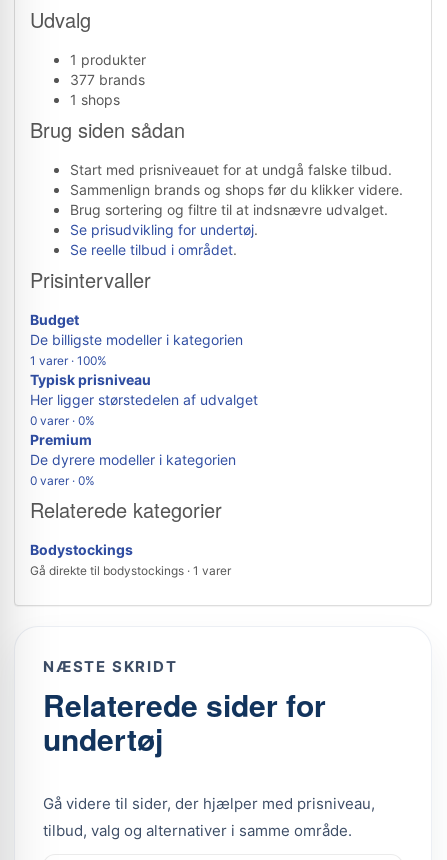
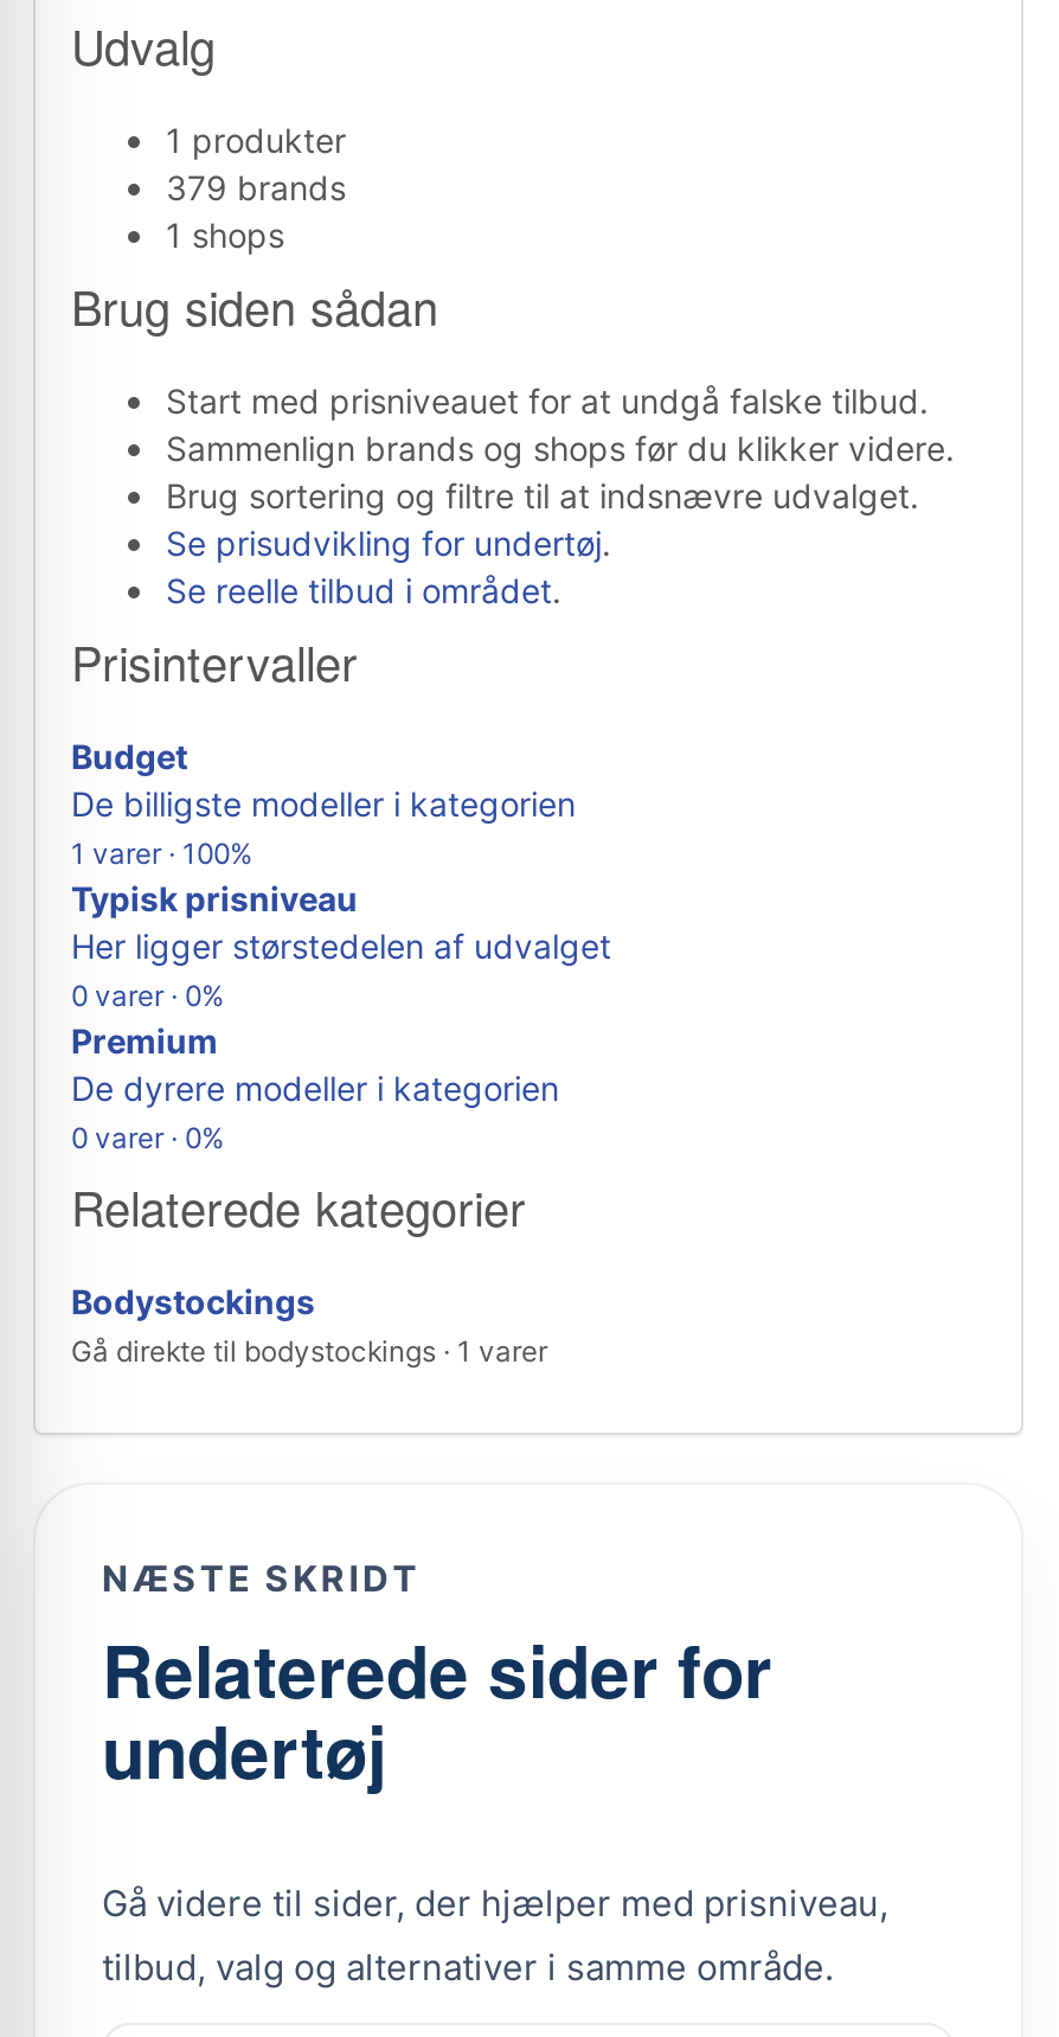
- 377 brands
+ 379 brands
